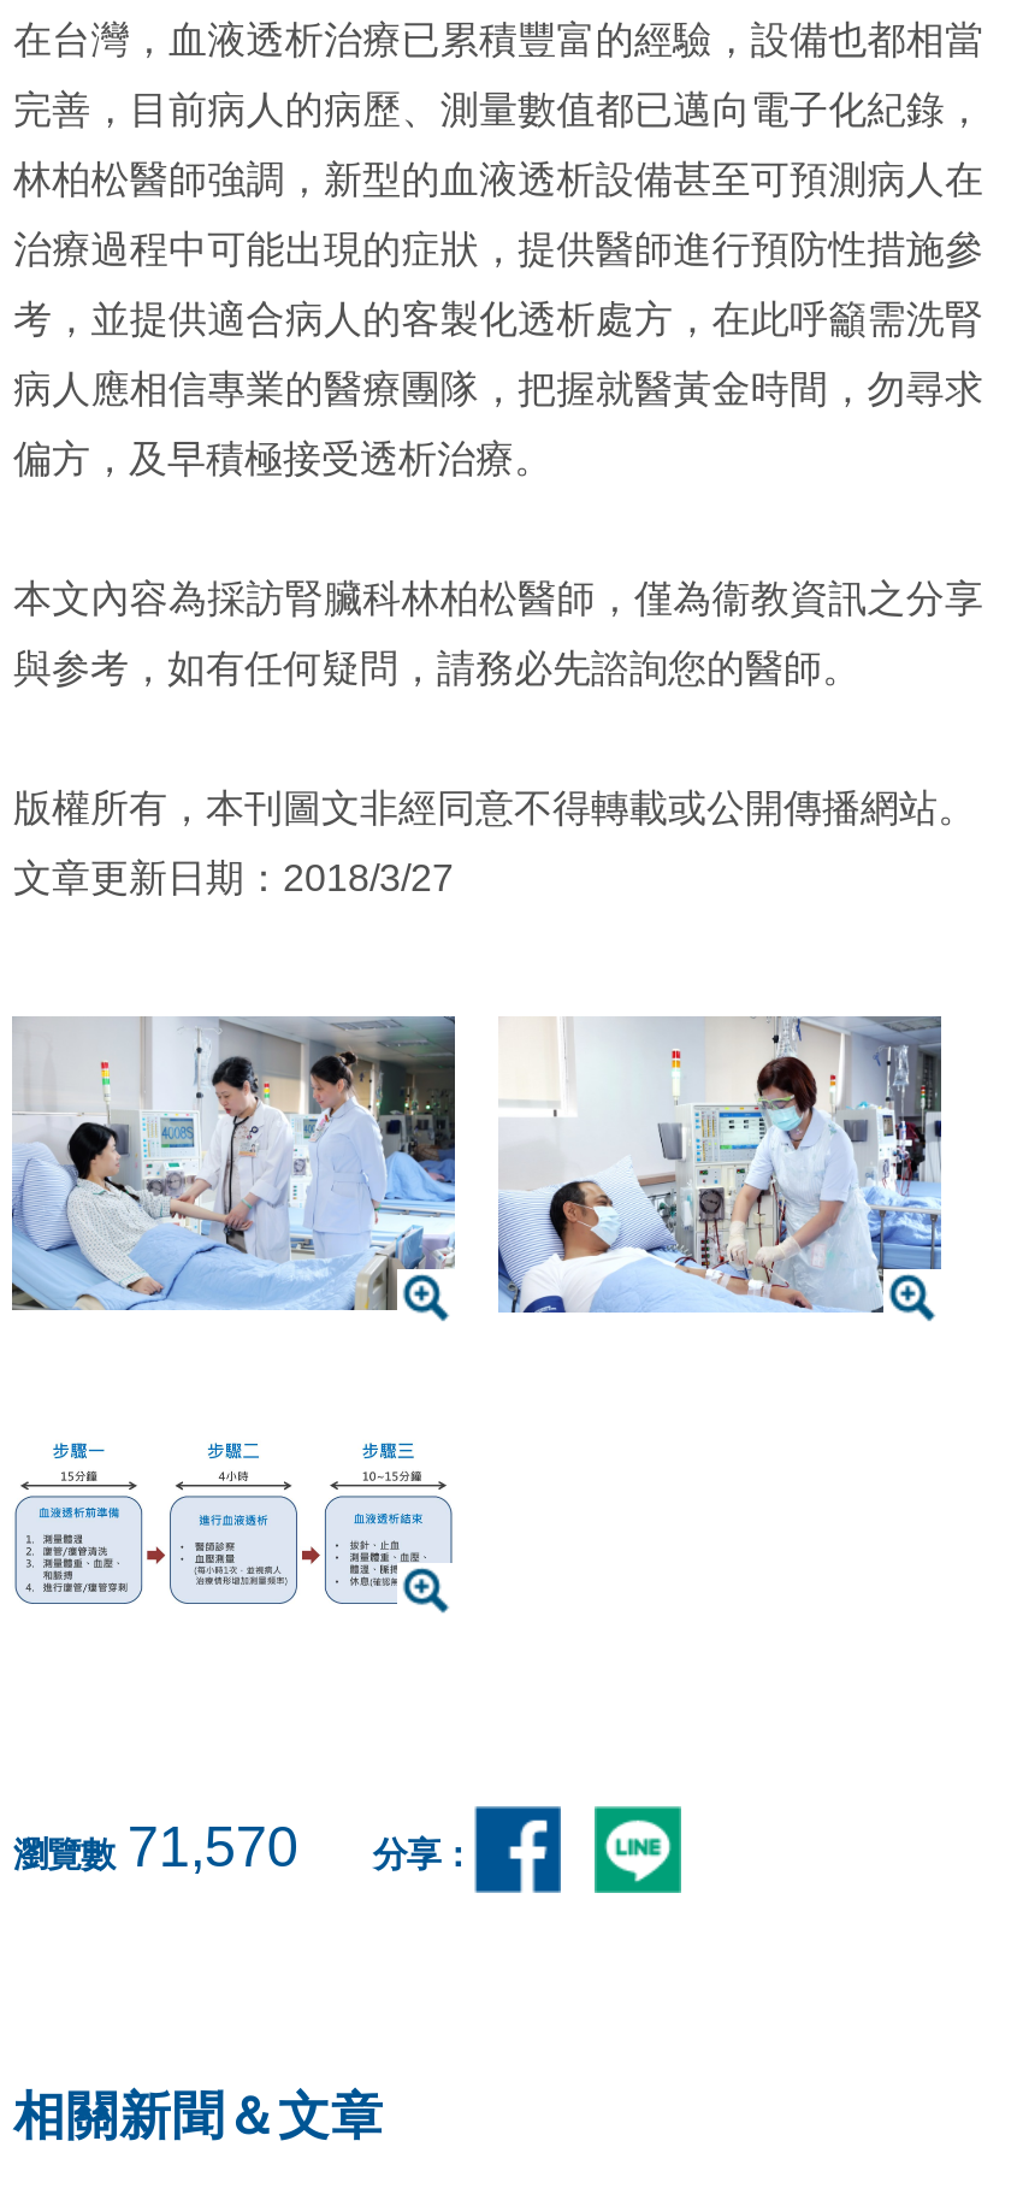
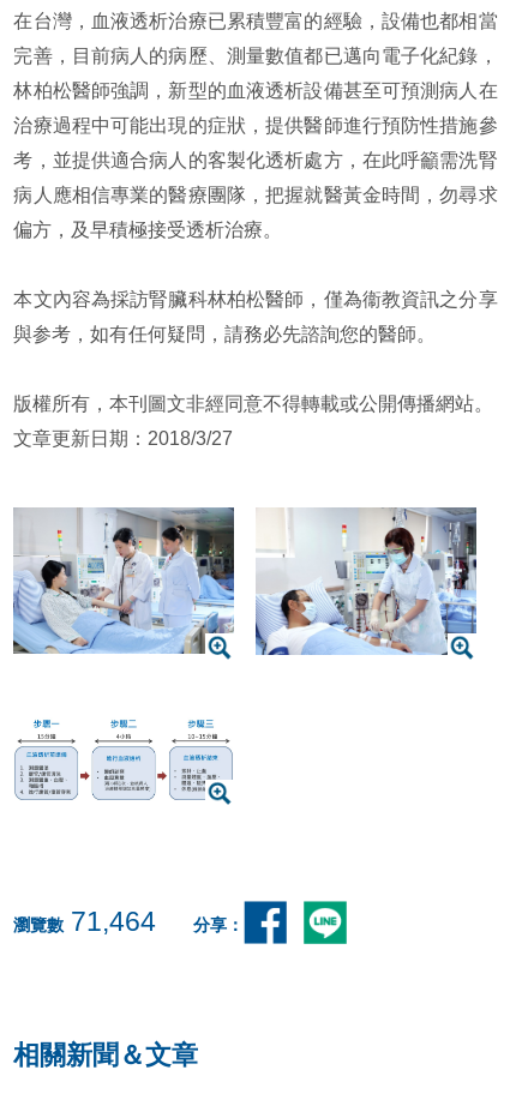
- 瀏覽數 71,570 分享：
+ 瀏覽數 71,464 分享：
